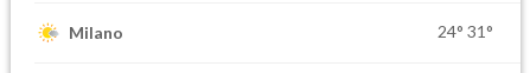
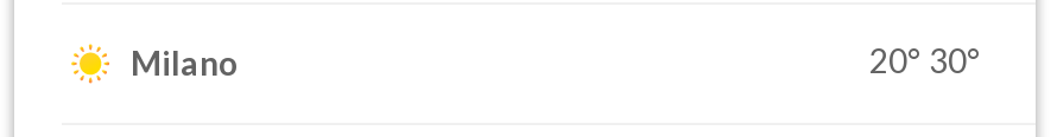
- 24° 31°
+ 20° 30°
